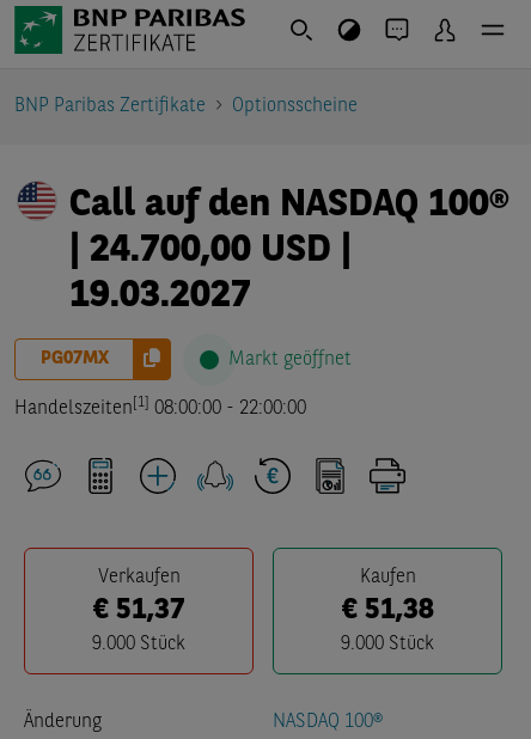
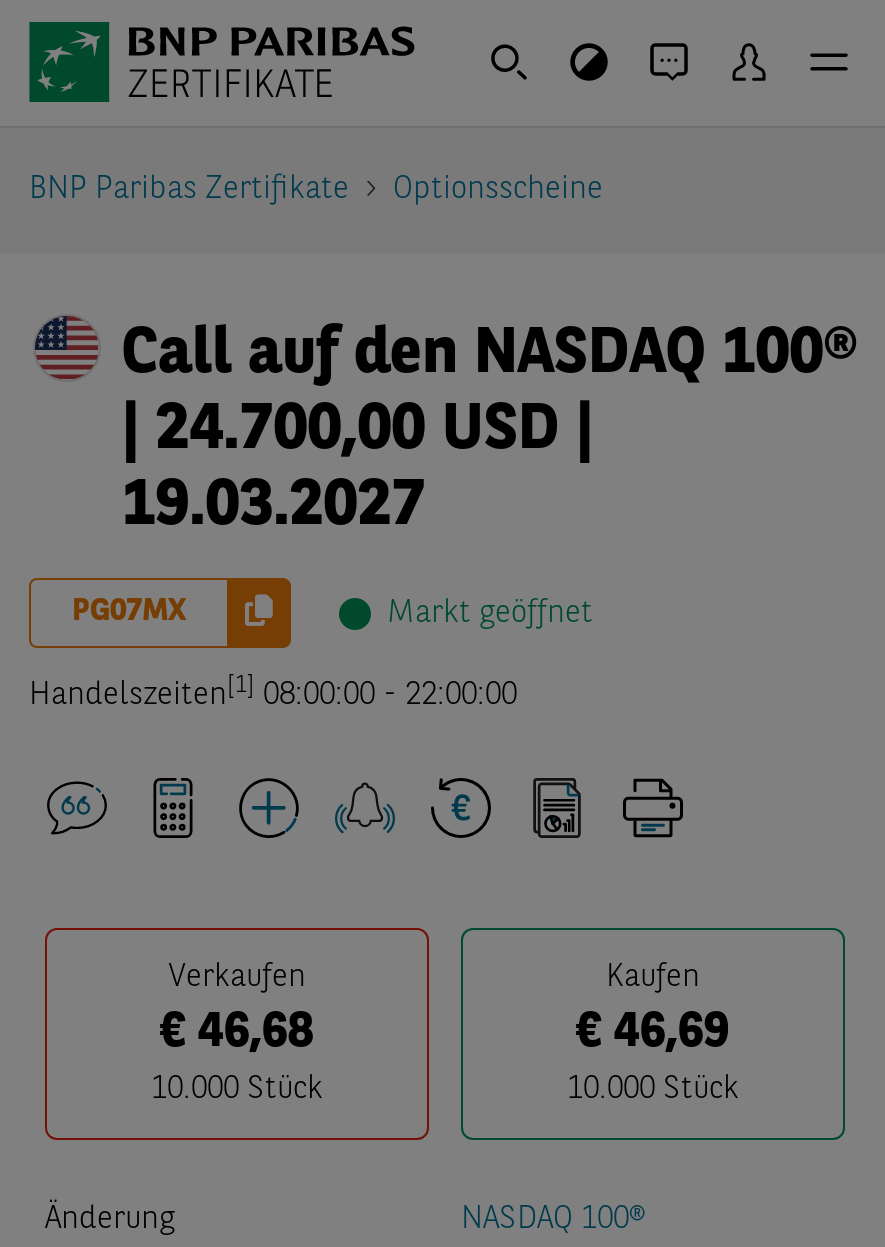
- € 51,37
+ € 46,68

- € 51,38
+ € 46,69

- 9.000 Stück
+ 10.000 Stück

- 9.000 Stück
+ 10.000 Stück
